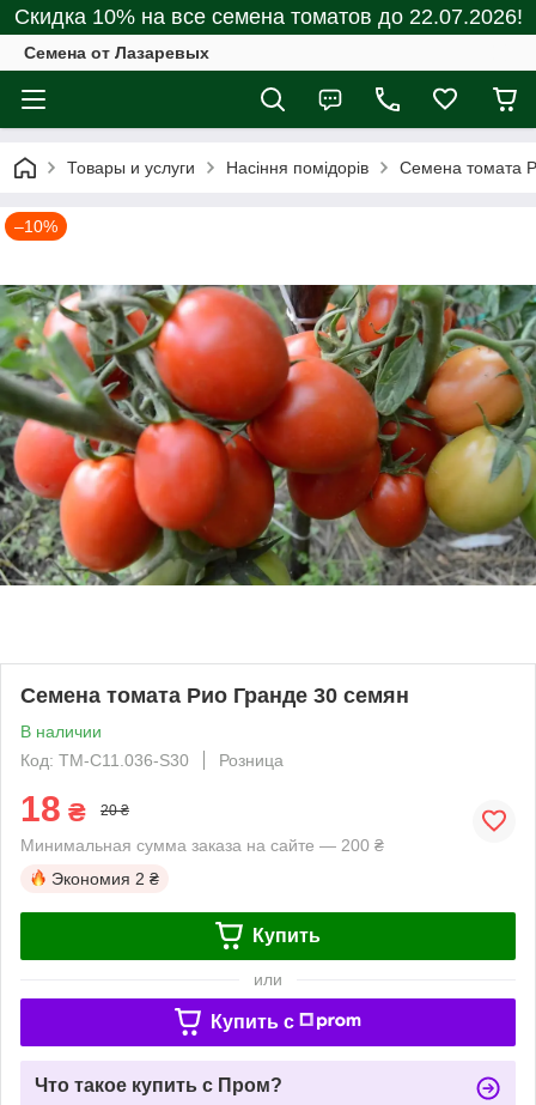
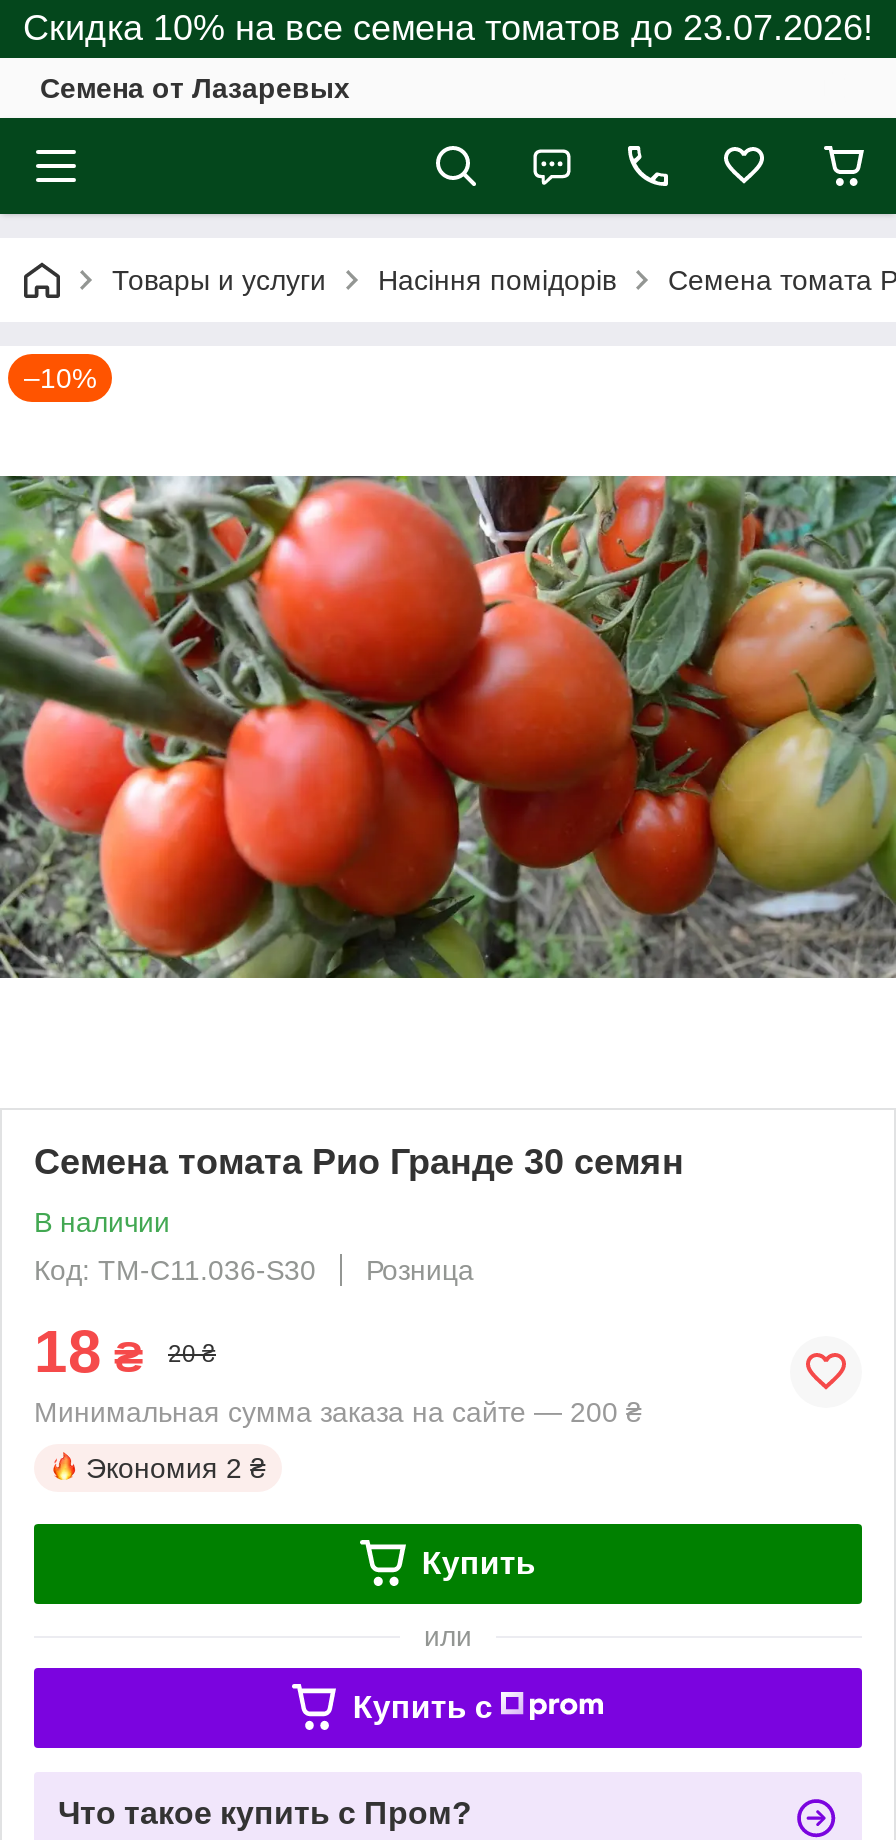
- Скидка 10% на все семена томатов до 22.07.2026!
+ Скидка 10% на все семена томатов до 23.07.2026!
